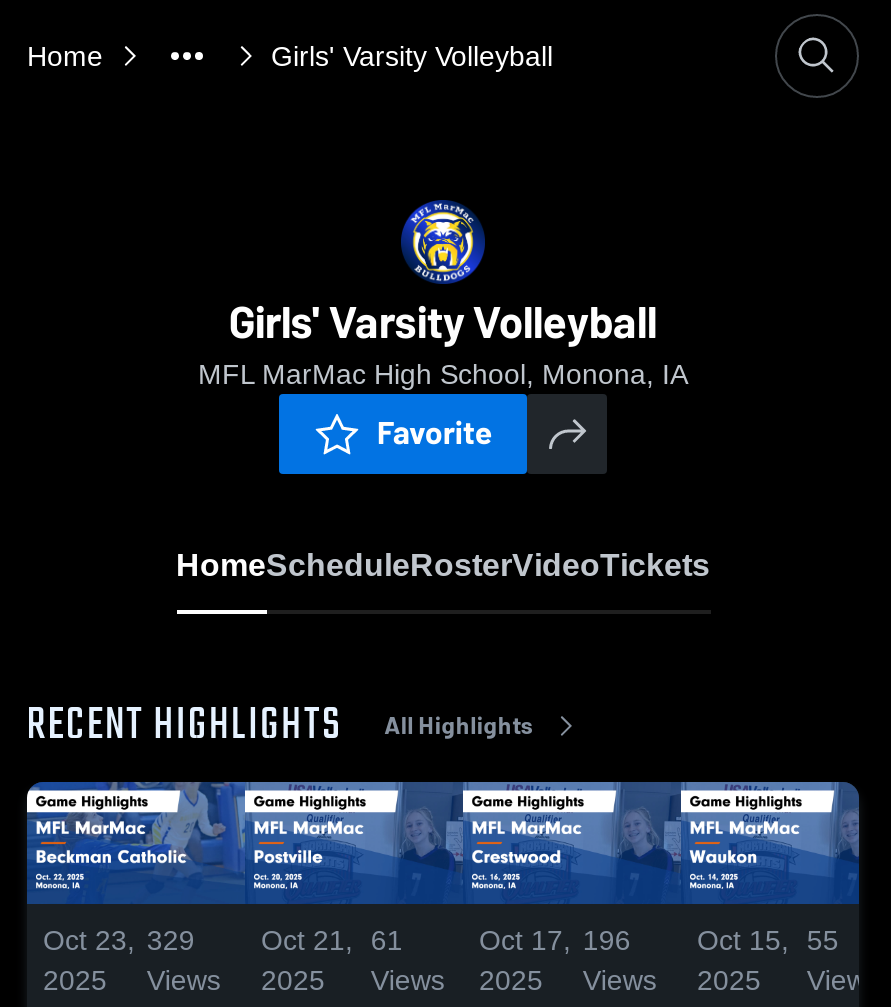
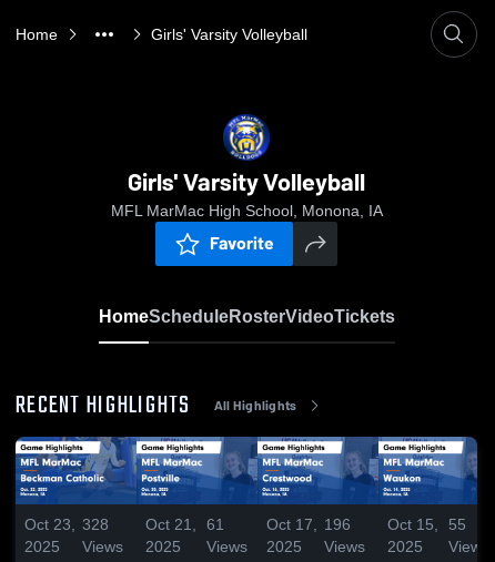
- Oct 23, 329
+ Oct 23, 328
